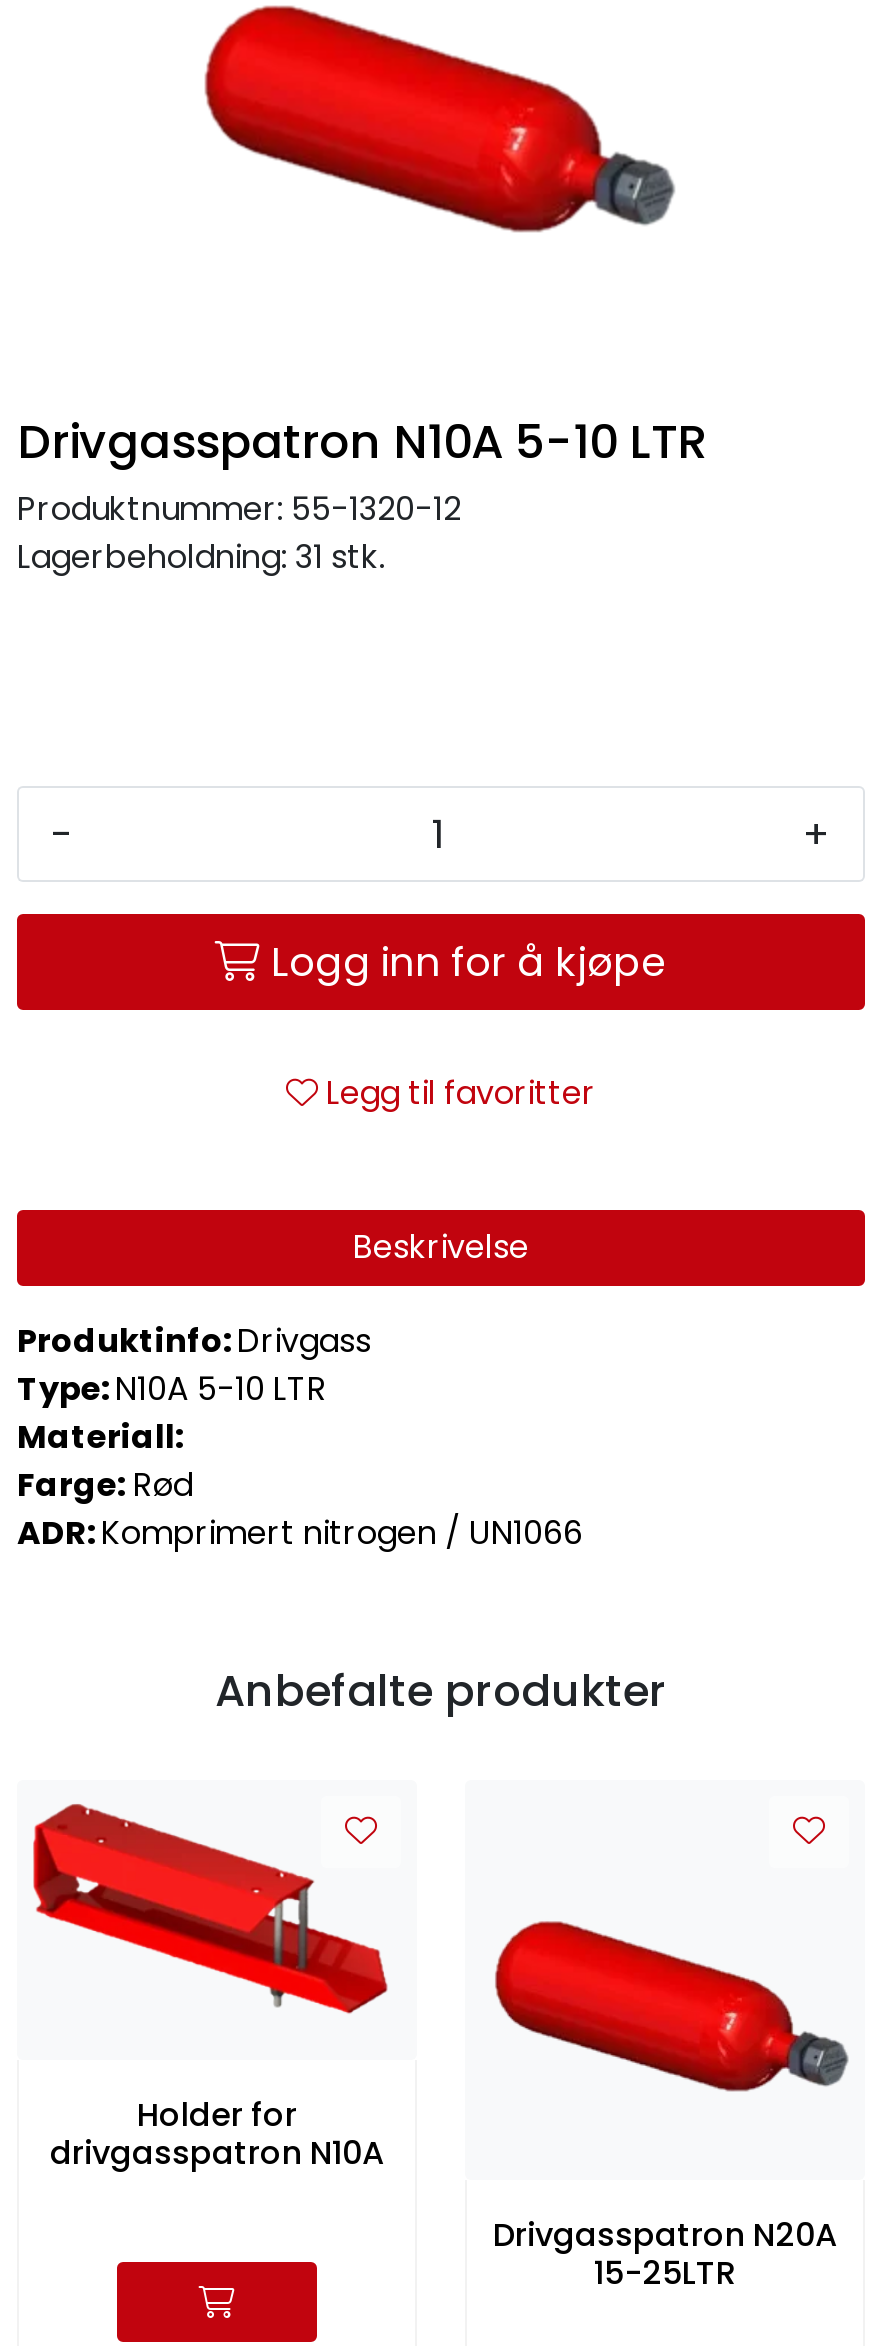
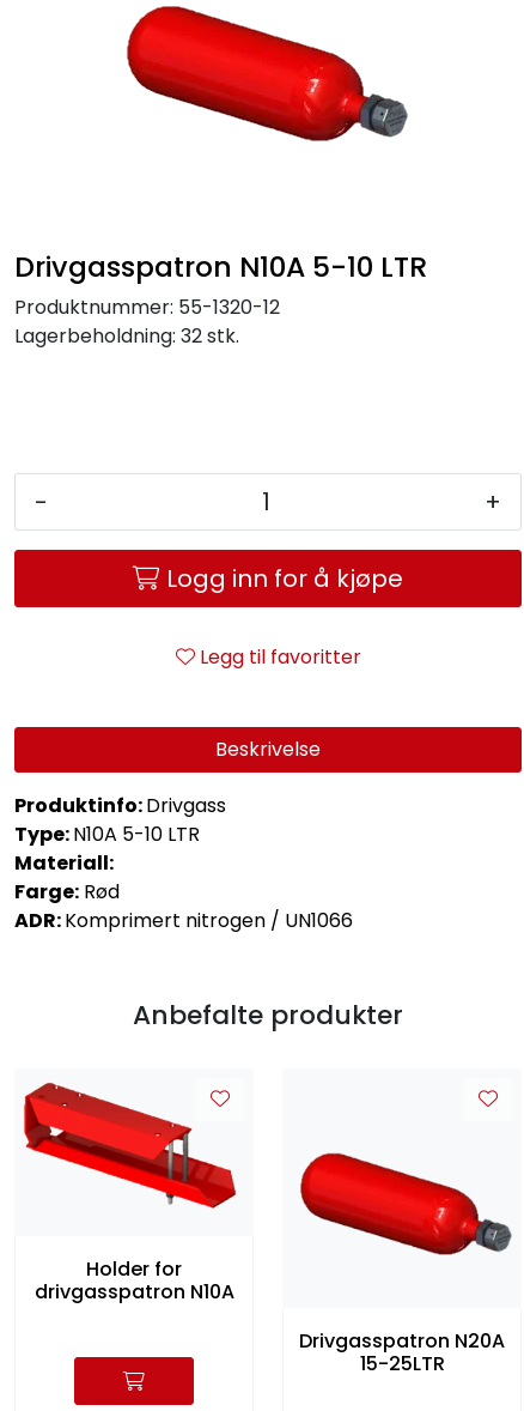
- Lagerbeholdning: 31 stk.
+ Lagerbeholdning: 32 stk.
